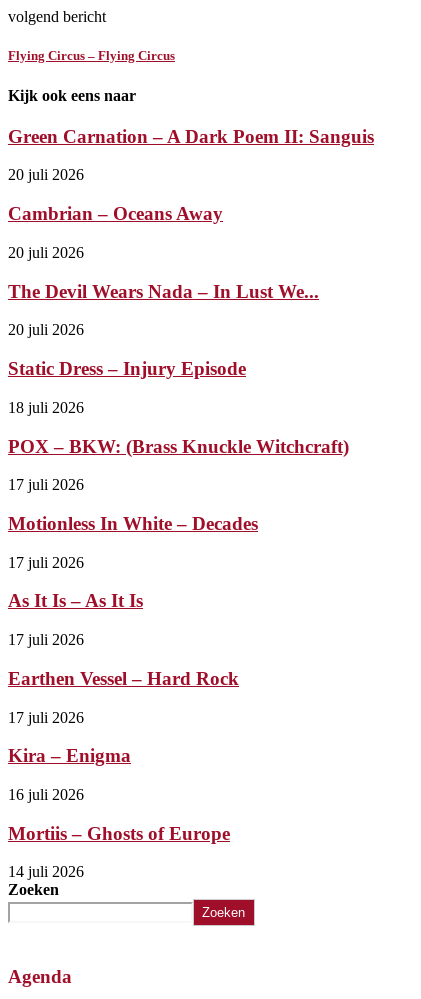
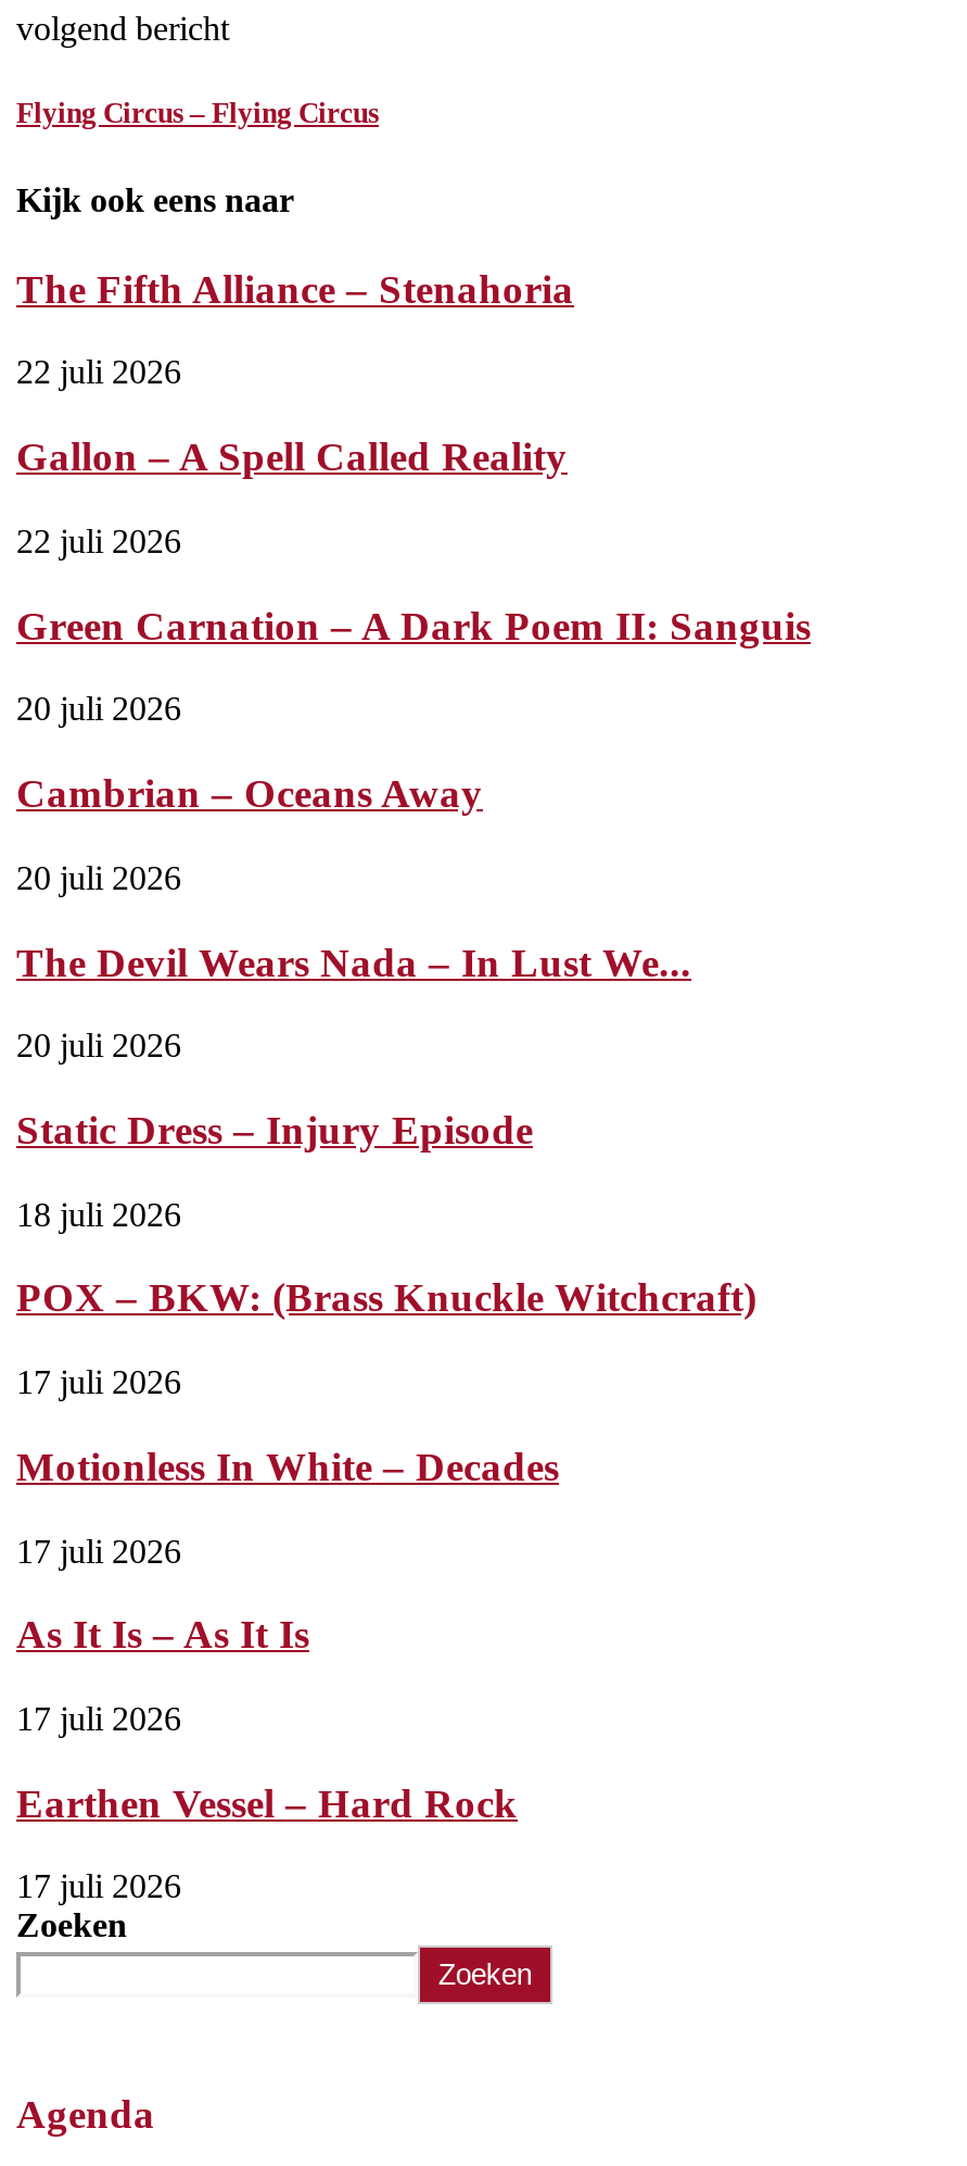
+ The Fifth Alliance – Stenahoria
+ 22 juli 2026
+ Gallon – A Spell Called Reality
+ 22 juli 2026

moved down: Green Carnation – A Dark Poem II: Sanguis | 20 juli 2026 | Cambrian – Oceans Away | ... | Earthen Vessel – Hard Rock | 17 juli 2026

- Kira – Enigma
- 16 juli 2026
- Mortiis – Ghosts of Europe
- 14 juli 2026
